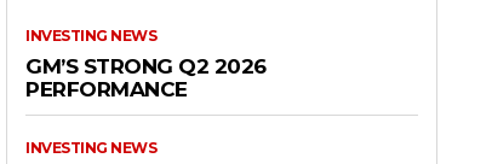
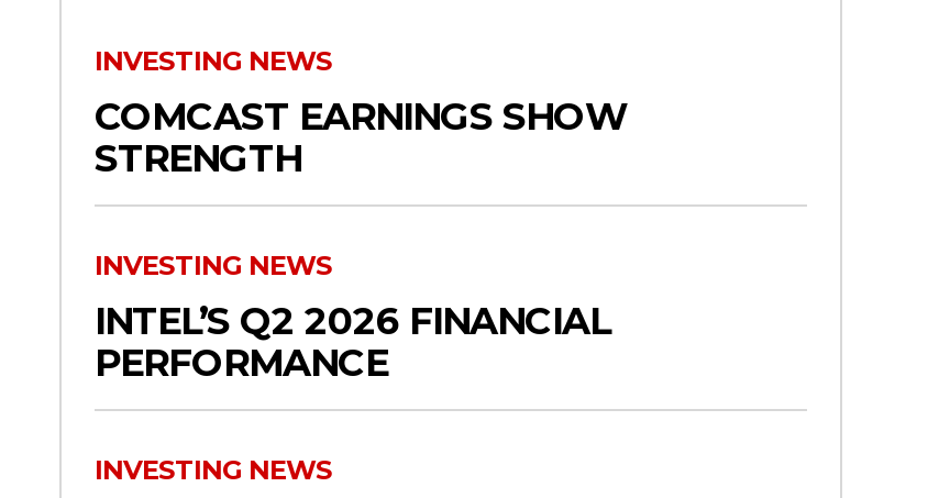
- GM’S STRONG Q2 2026
+ COMCAST EARNINGS SHOW
+ STRENGTH
+ INVESTING NEWS
+ INTEL’S Q2 2026 FINANCIAL
